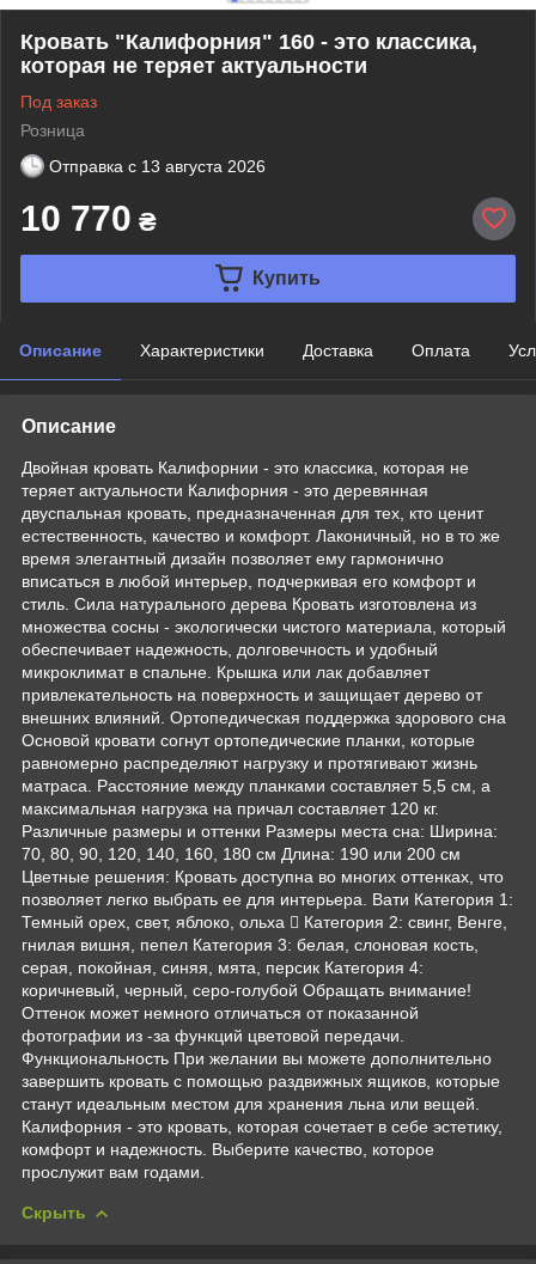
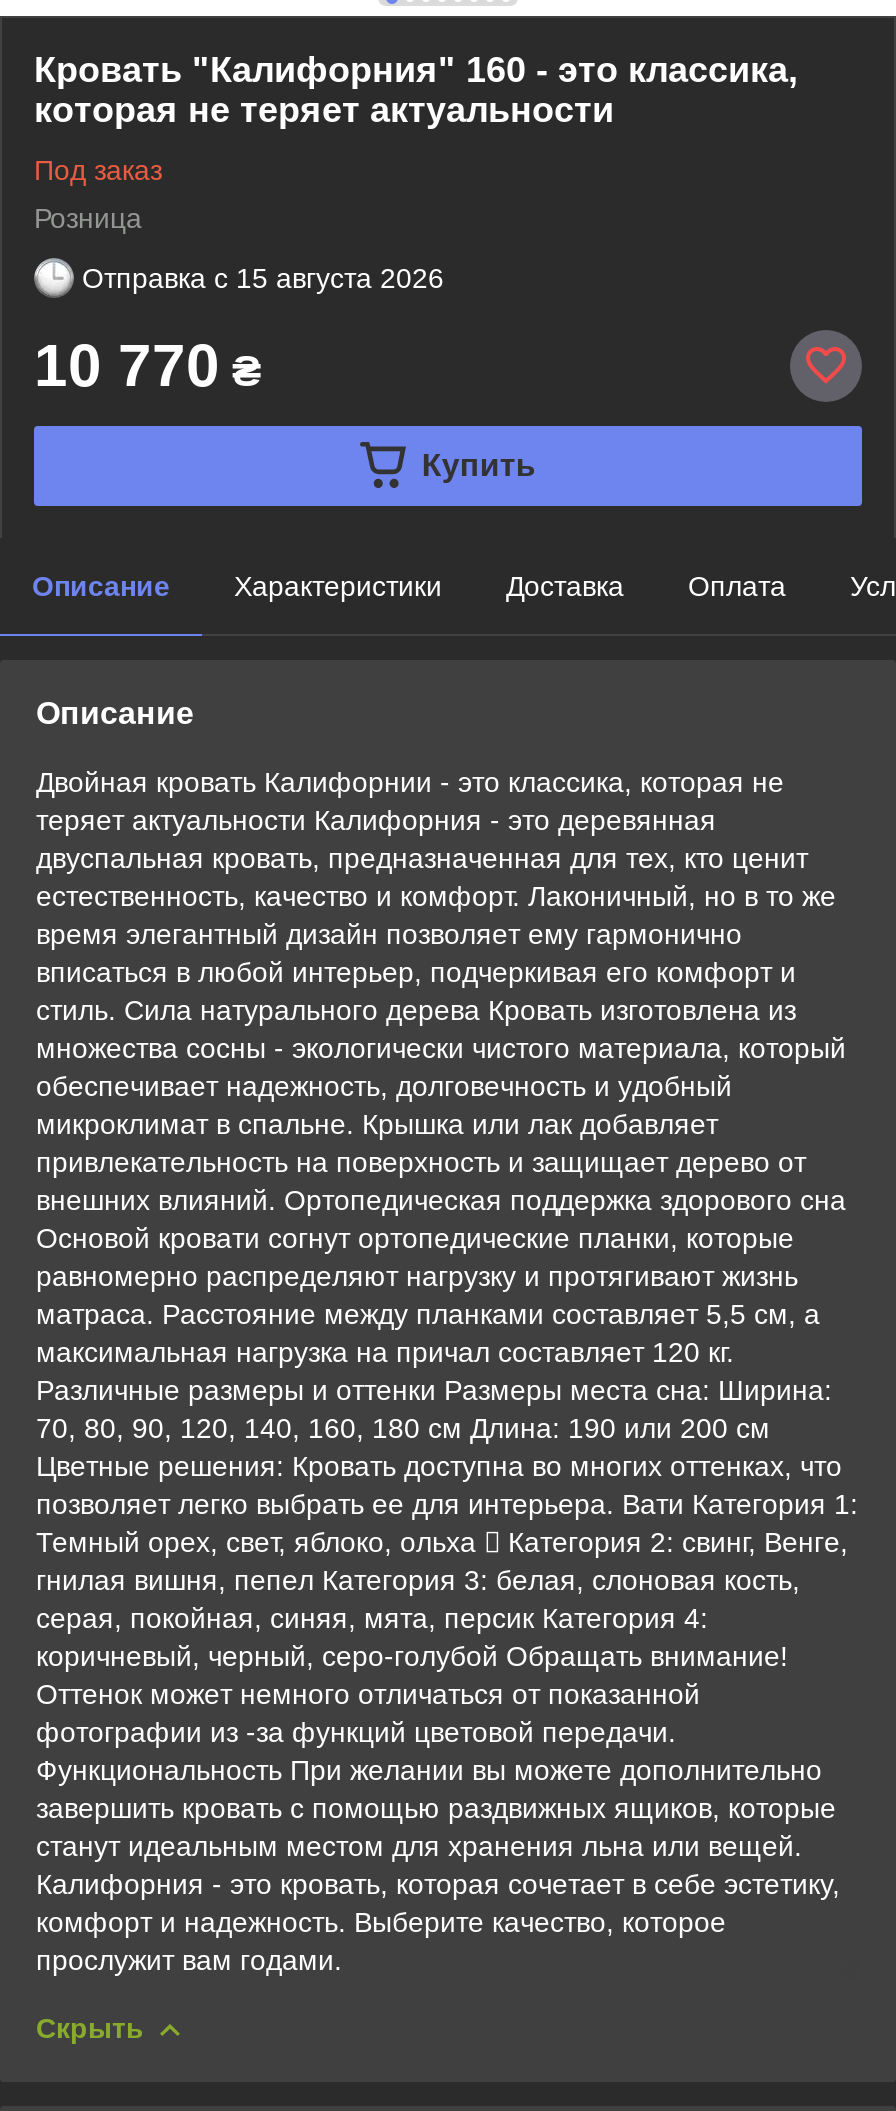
- Отправка с 13 августа 2026
+ Отправка с 15 августа 2026
